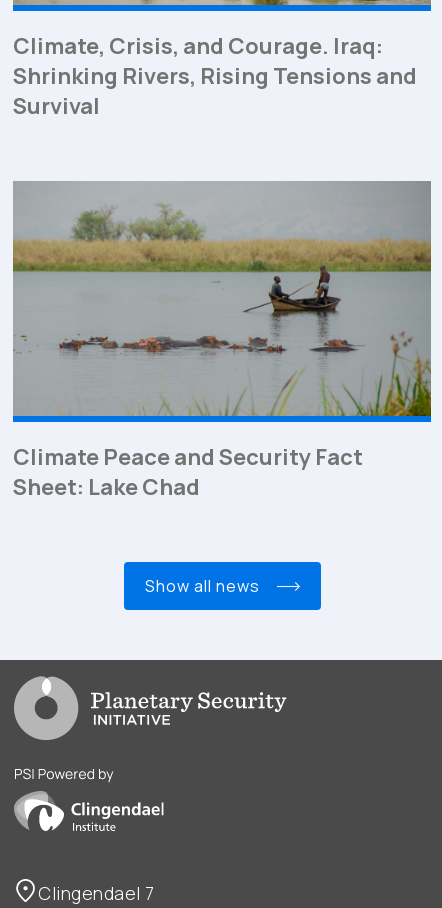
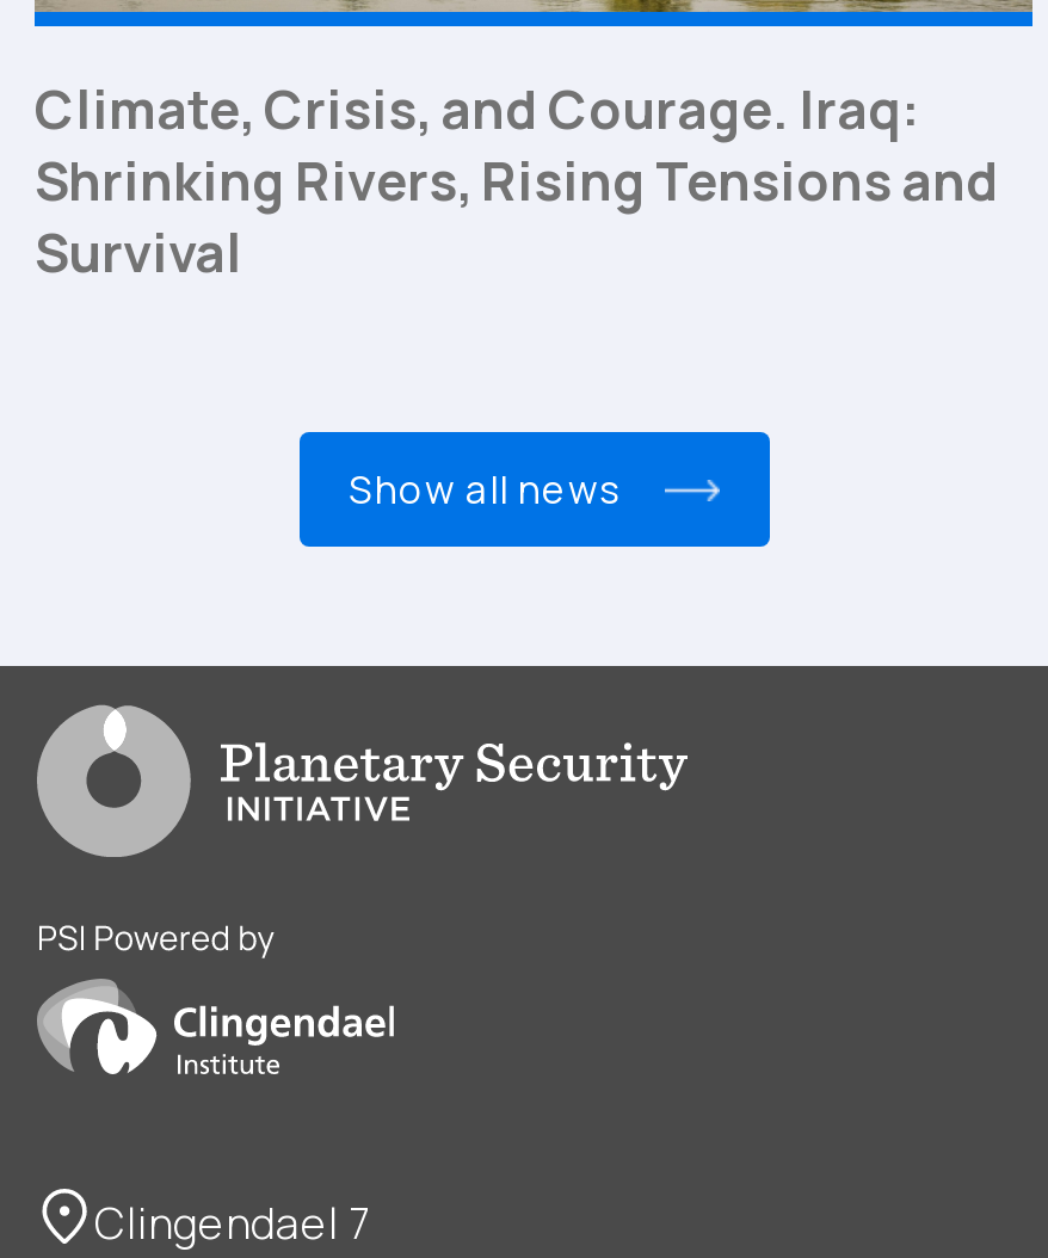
- [image]
- Climate Peace and Security Fact
- Sheet: Lake Chad
